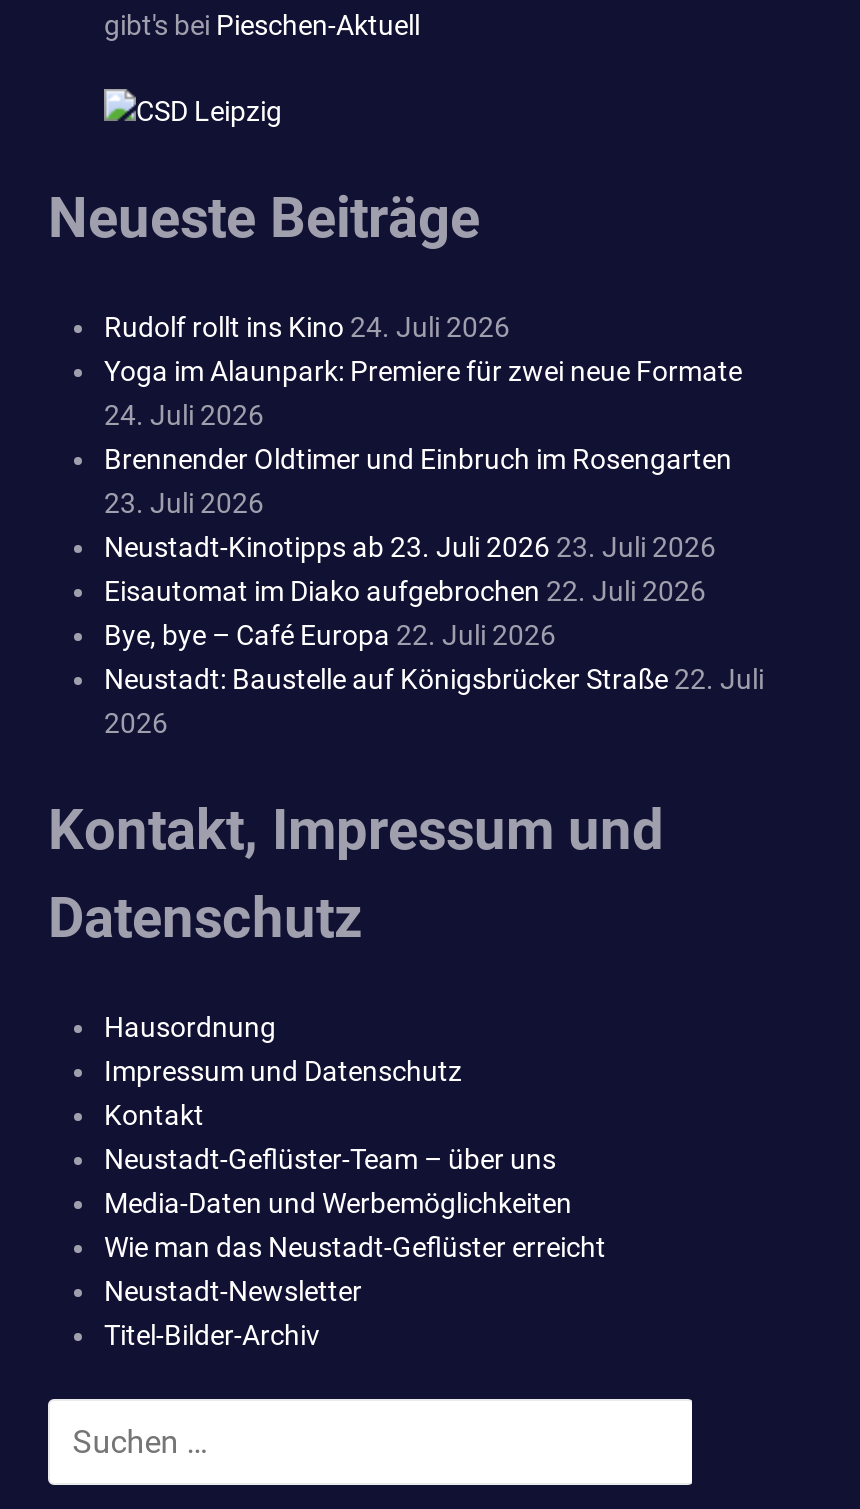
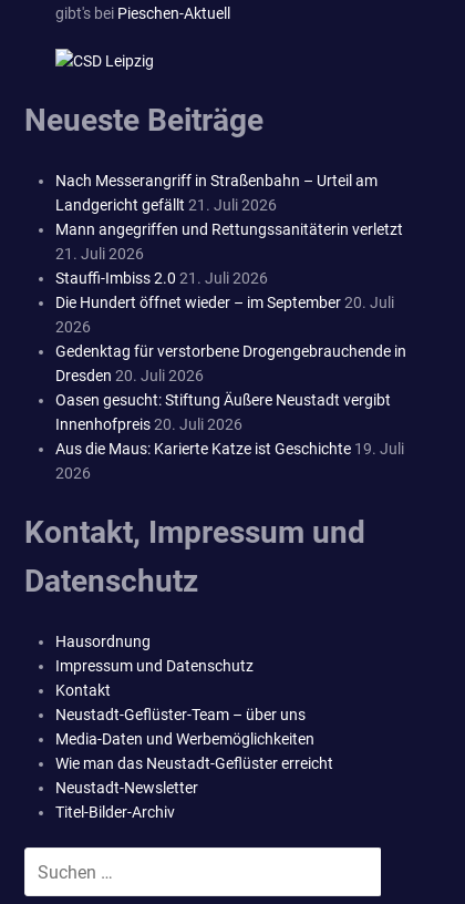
- Rudolf rollt ins Kino 24. Juli 2026
- Yoga im Alaunpark: Premiere für zwei neue Formate
- 24. Juli 2026
- Brennender Oldtimer und Einbruch im Rosengarten
- 23. Juli 2026
- Neustadt-Kinotipps ab 23. Juli 2026 23. Juli 2026
- Eisautomat im Diako aufgebrochen 22. Juli 2026
- Bye, bye – Café Europa 22. Juli 2026
- Neustadt: Baustelle auf Königsbrücker Straße 22. Juli
+ Nach Messerangriff in Straßenbahn – Urteil am
+ Landgericht gefällt 21. Juli 2026
+ Mann angegriffen und Rettungssanitäterin verletzt
+ 21. Juli 2026
+ Stauffi-Imbiss 2.0 21. Juli 2026
+ Die Hundert öffnet wieder – im September 20. Juli
+ 2026
+ Gedenktag für verstorbene Drogengebrauchende in
+ Dresden 20. Juli 2026
+ Oasen gesucht: Stiftung Äußere Neustadt vergibt
+ Innenhofpreis 20. Juli 2026
+ Aus die Maus: Karierte Katze ist Geschichte 19. Juli
